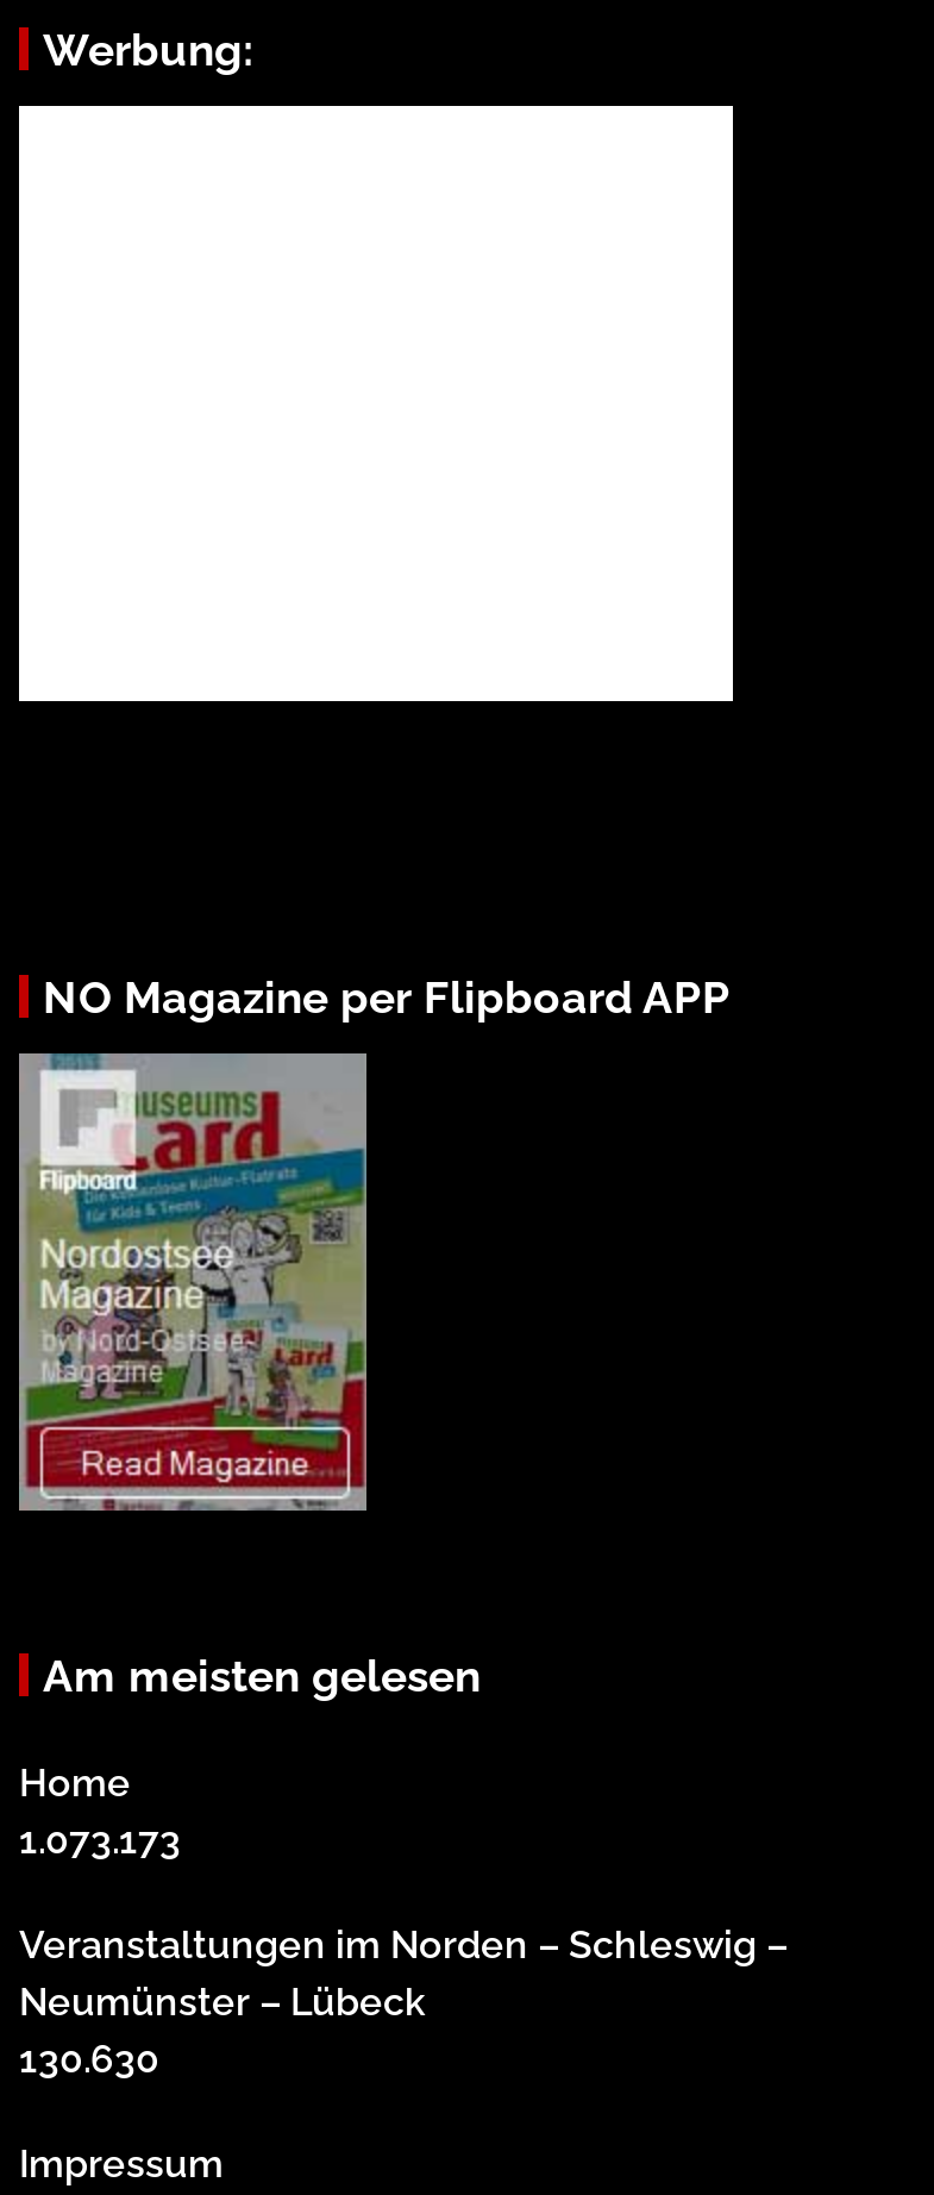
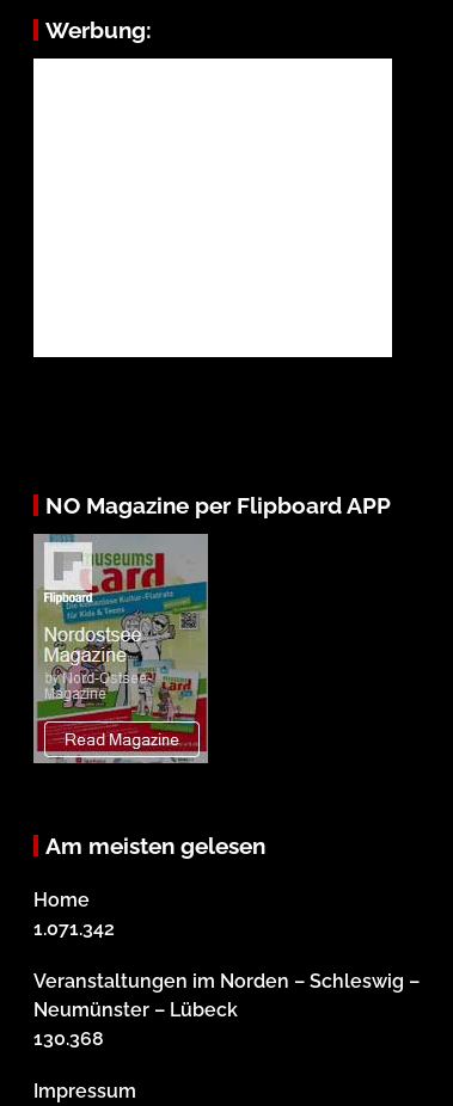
- 1.073.173
+ 1.071.342

- 130.630
+ 130.368
